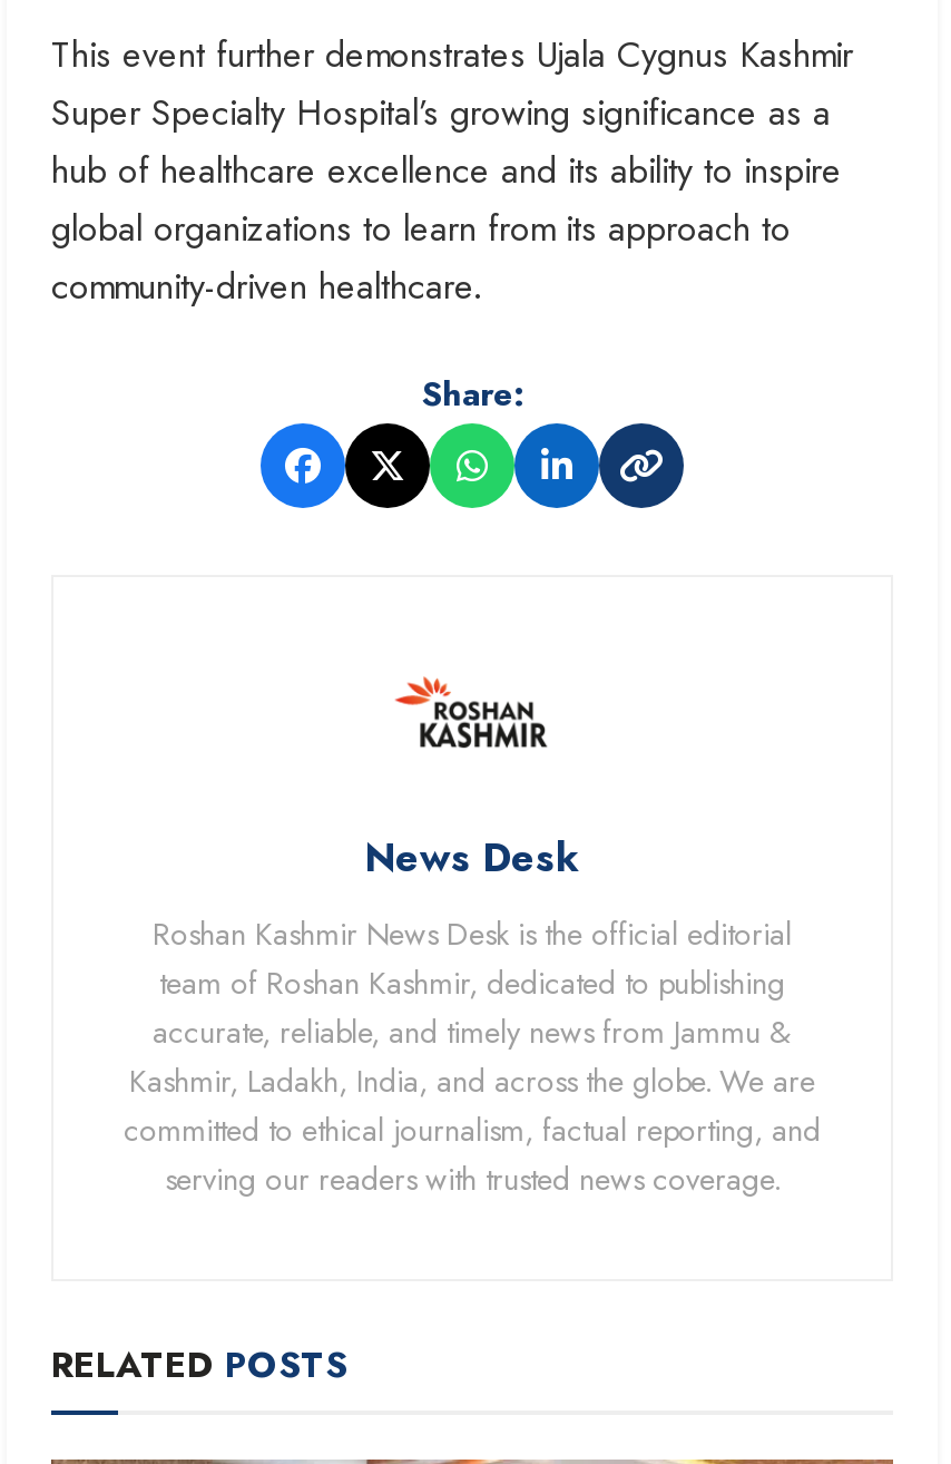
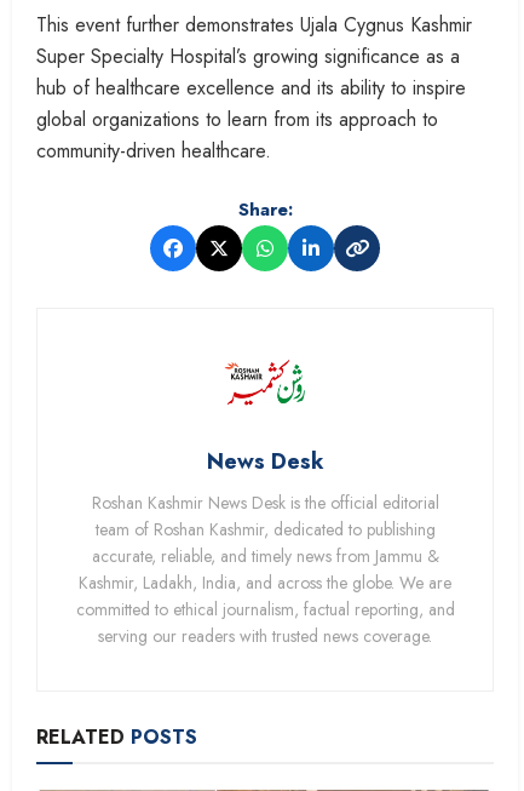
- [image]
+ [image]
